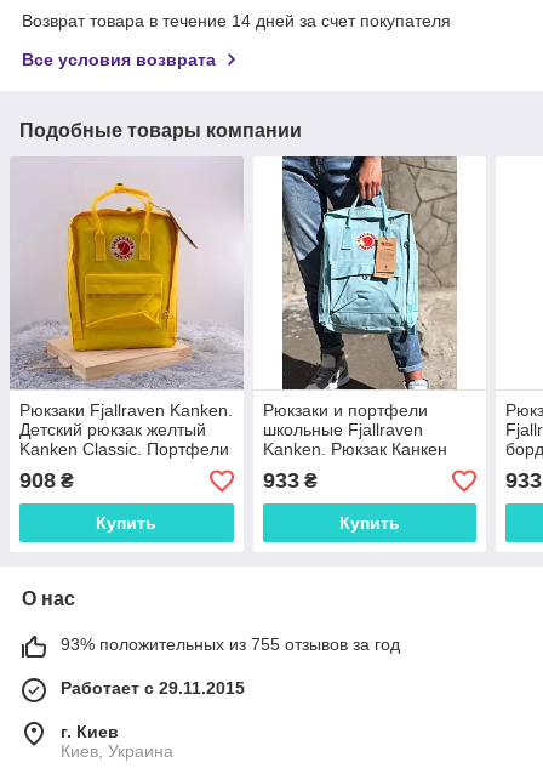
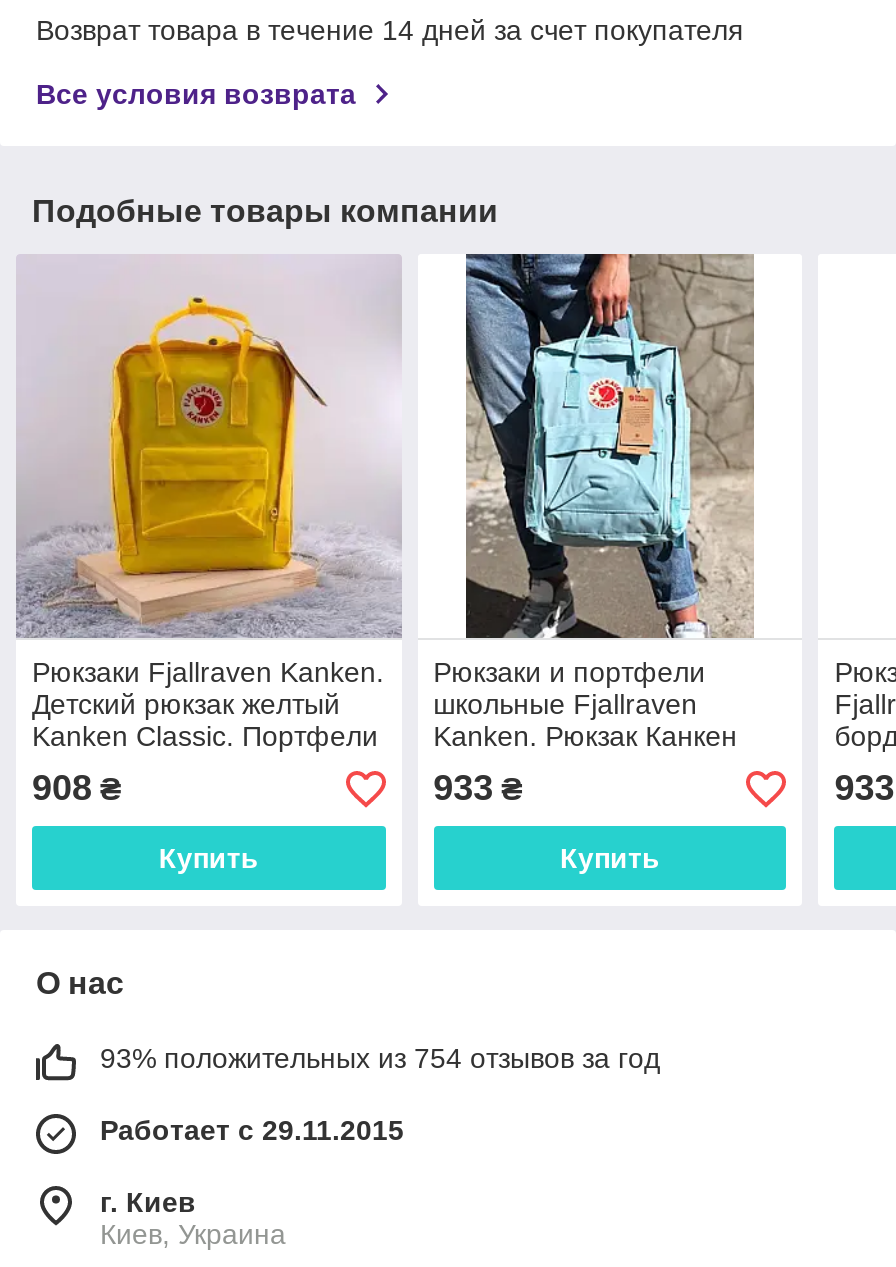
- 93% положительных из 755 отзывов за год
+ 93% положительных из 754 отзывов за год
